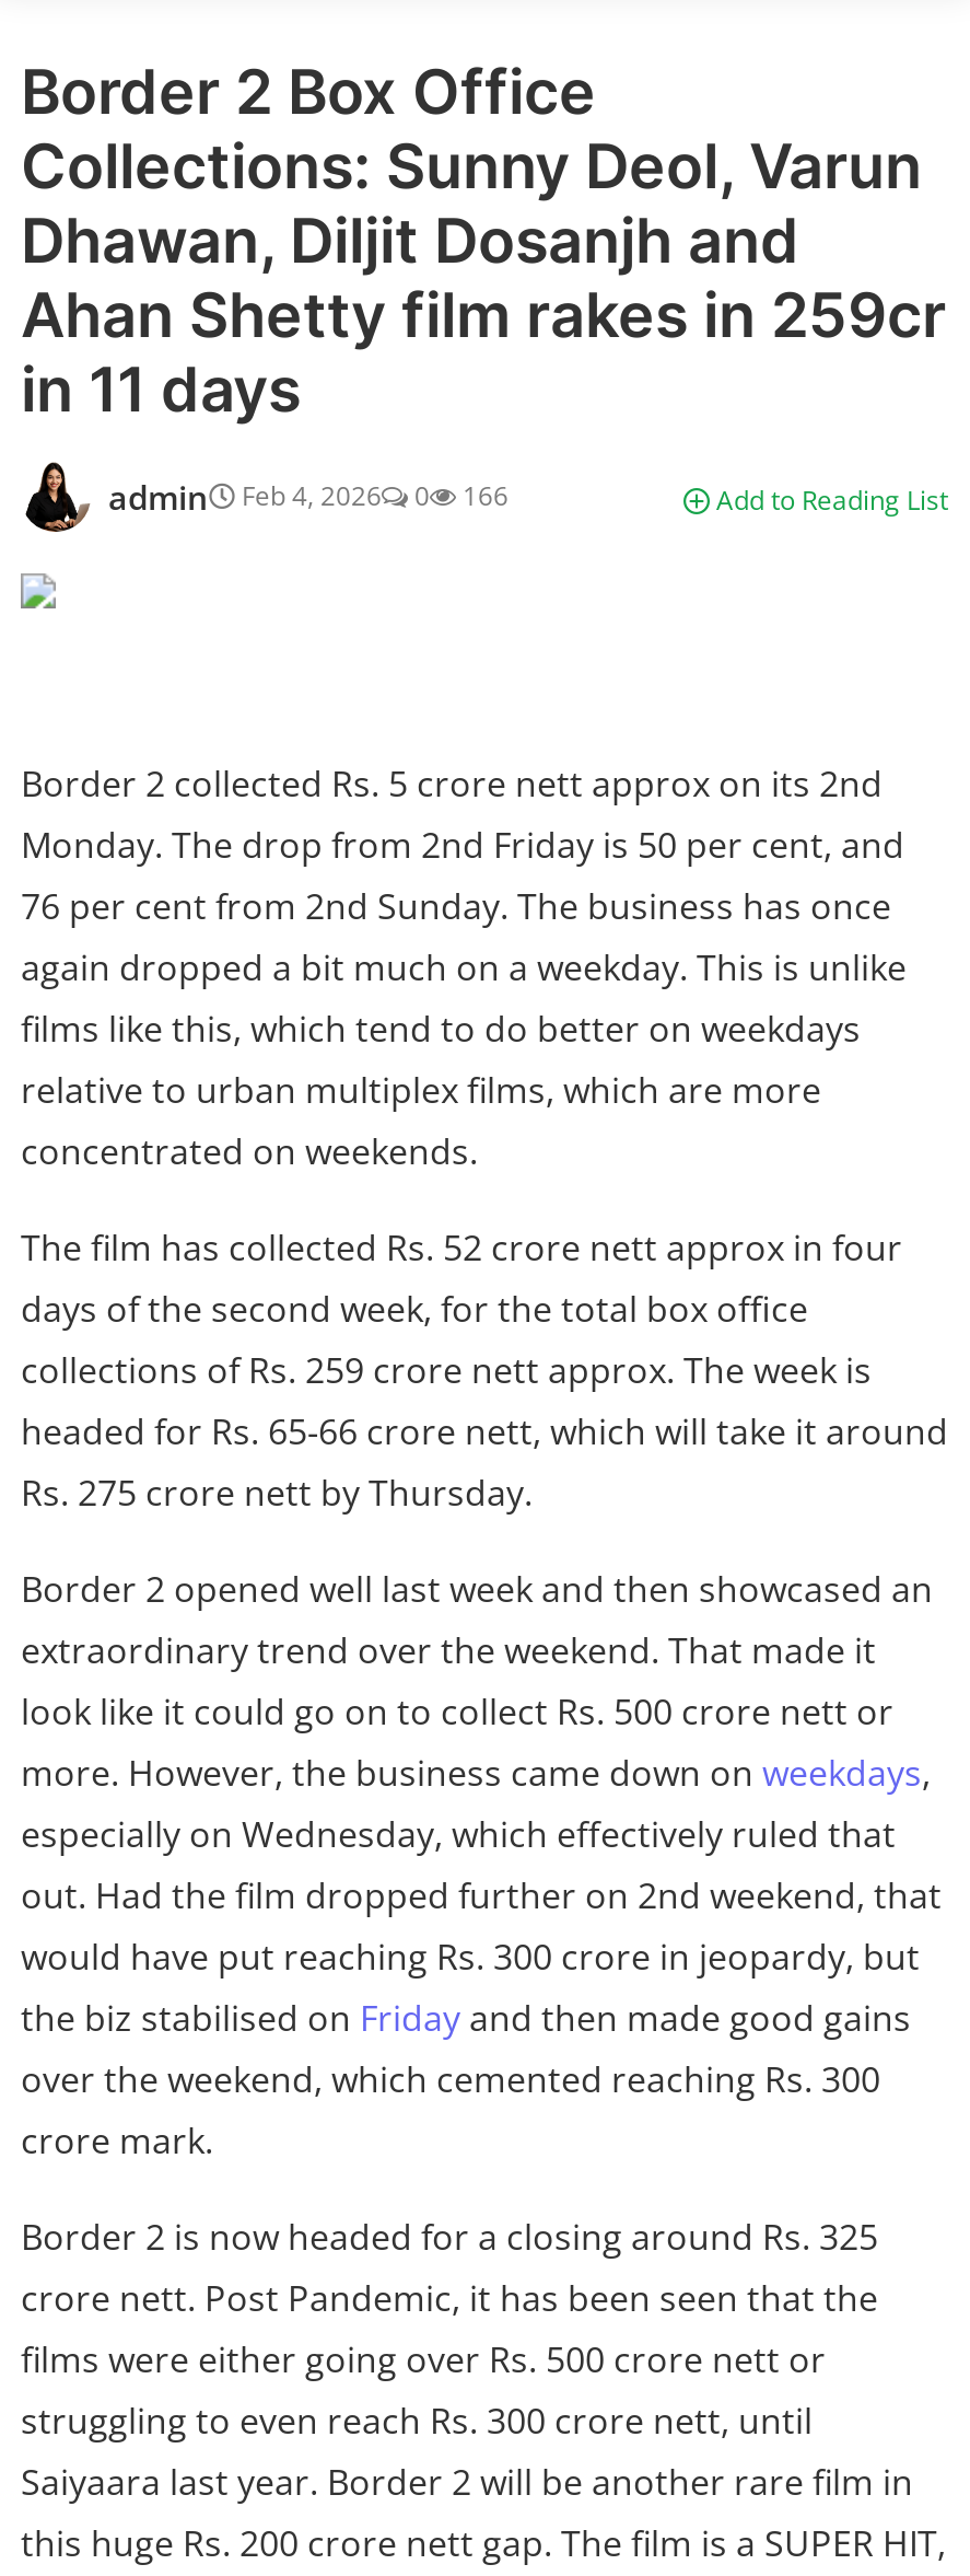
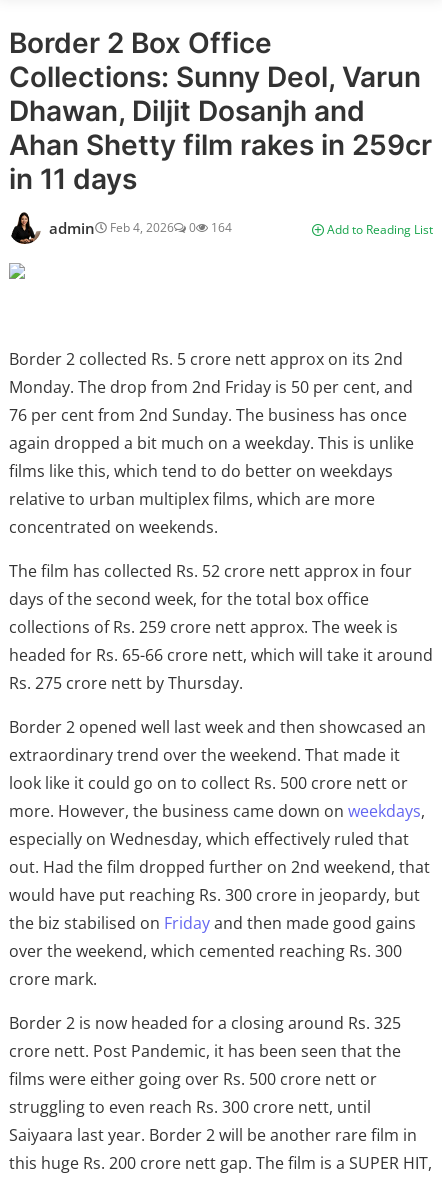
- admin Feb 4, 2026 0 166
+ admin Feb 4, 2026 0 164
